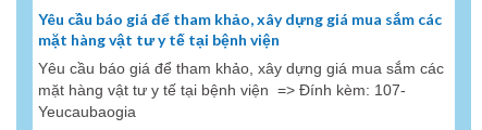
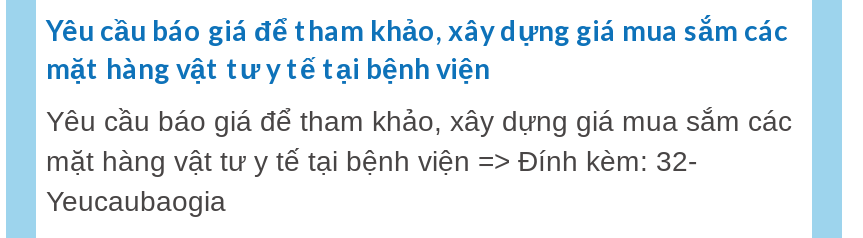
- mặt hàng vật tư y tế tại bệnh viện => Đính kèm: 107-
+ mặt hàng vật tư y tế tại bệnh viện => Đính kèm: 32-
